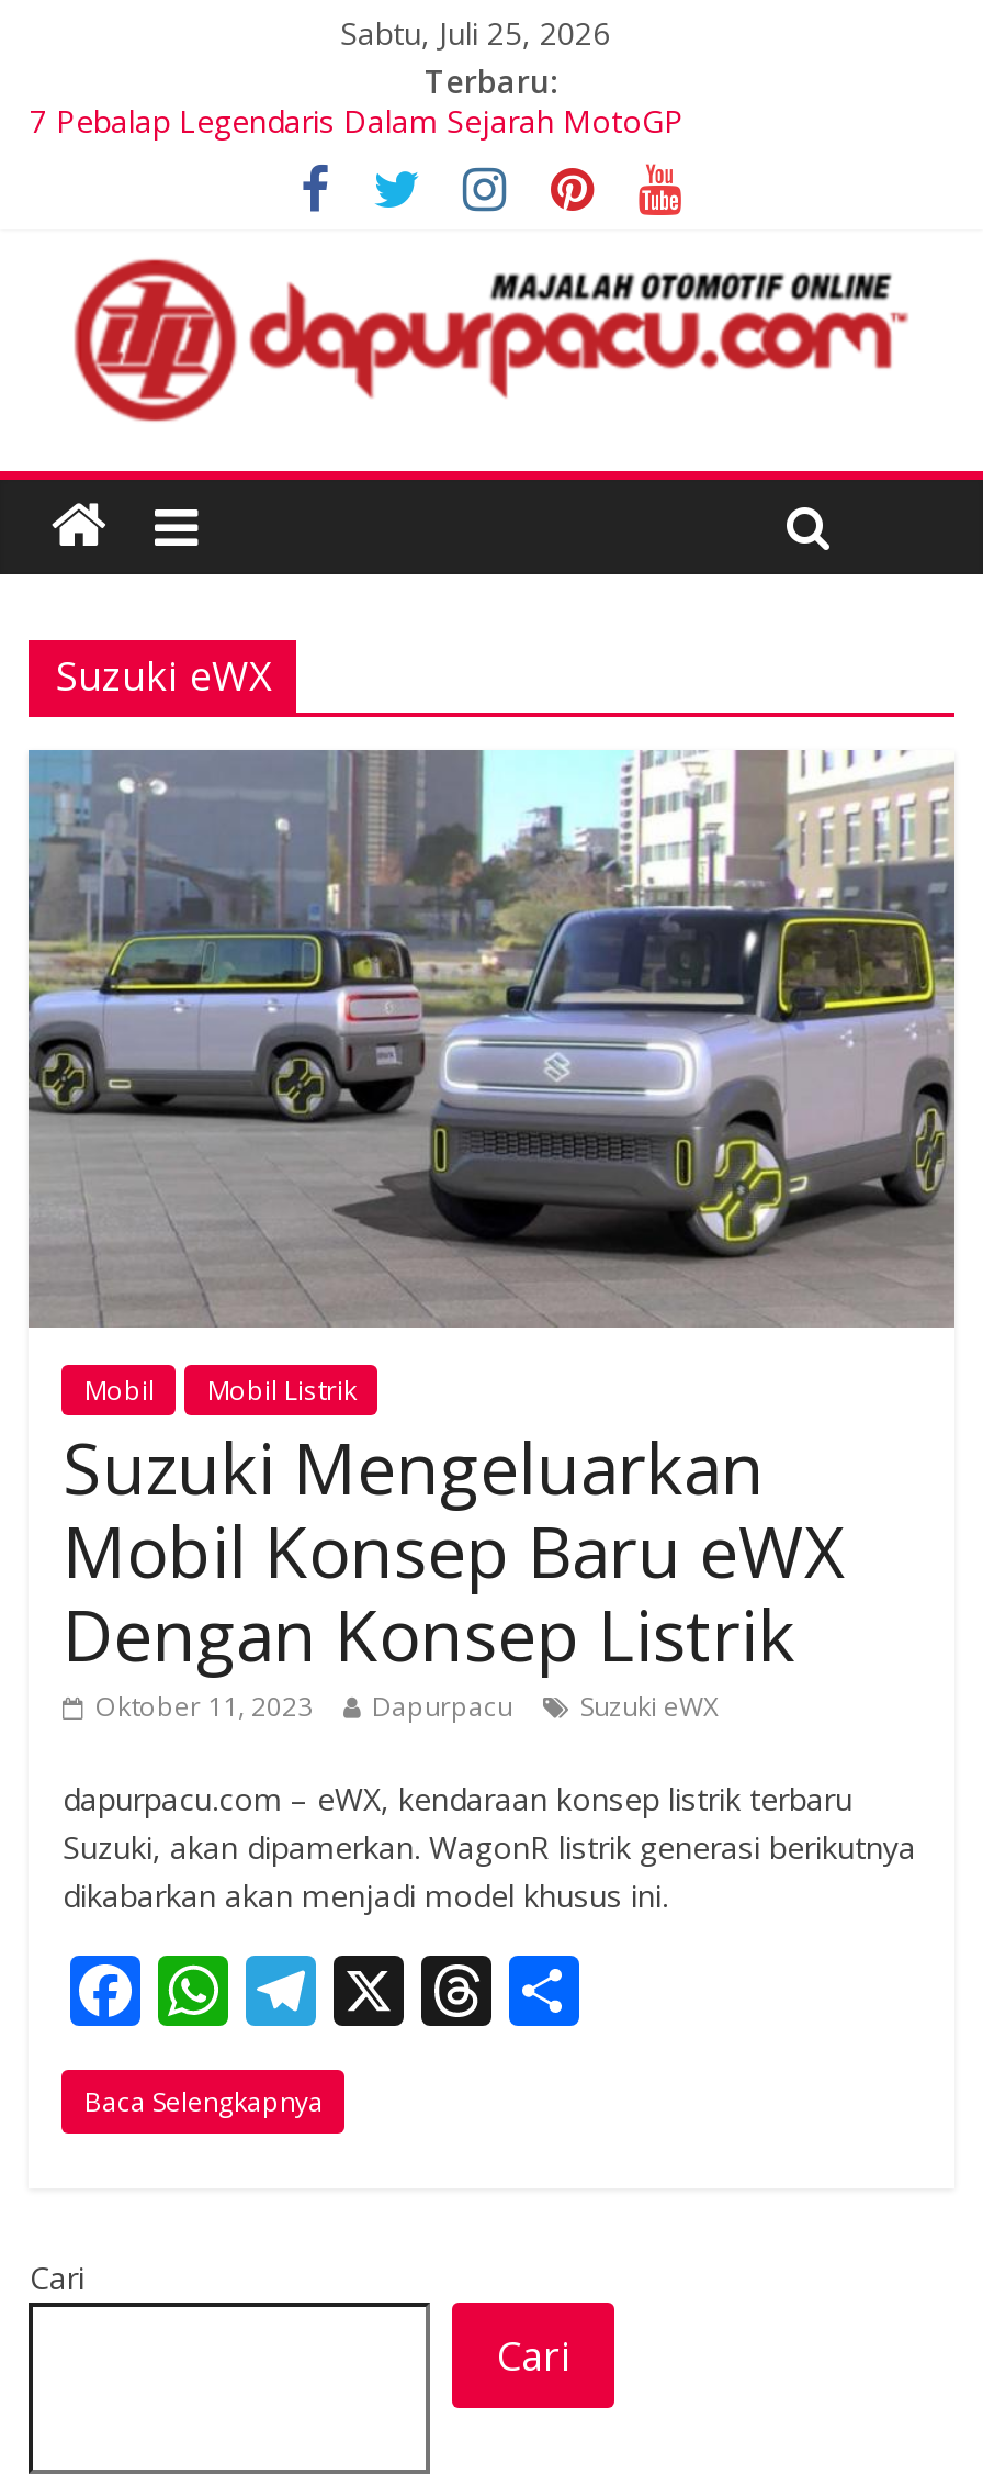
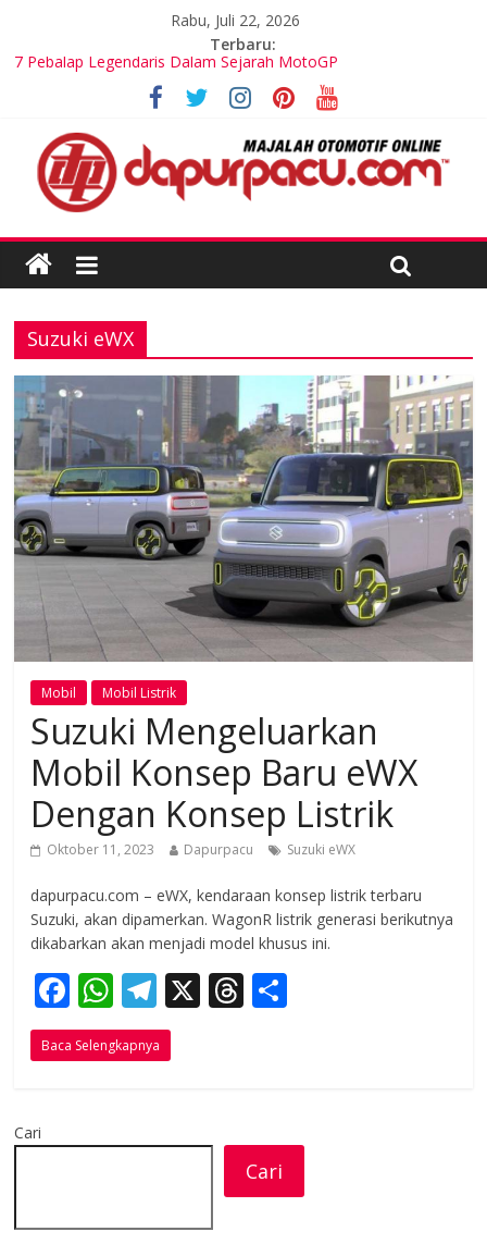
- Sabtu, Juli 25, 2026
+ Rabu, Juli 22, 2026
